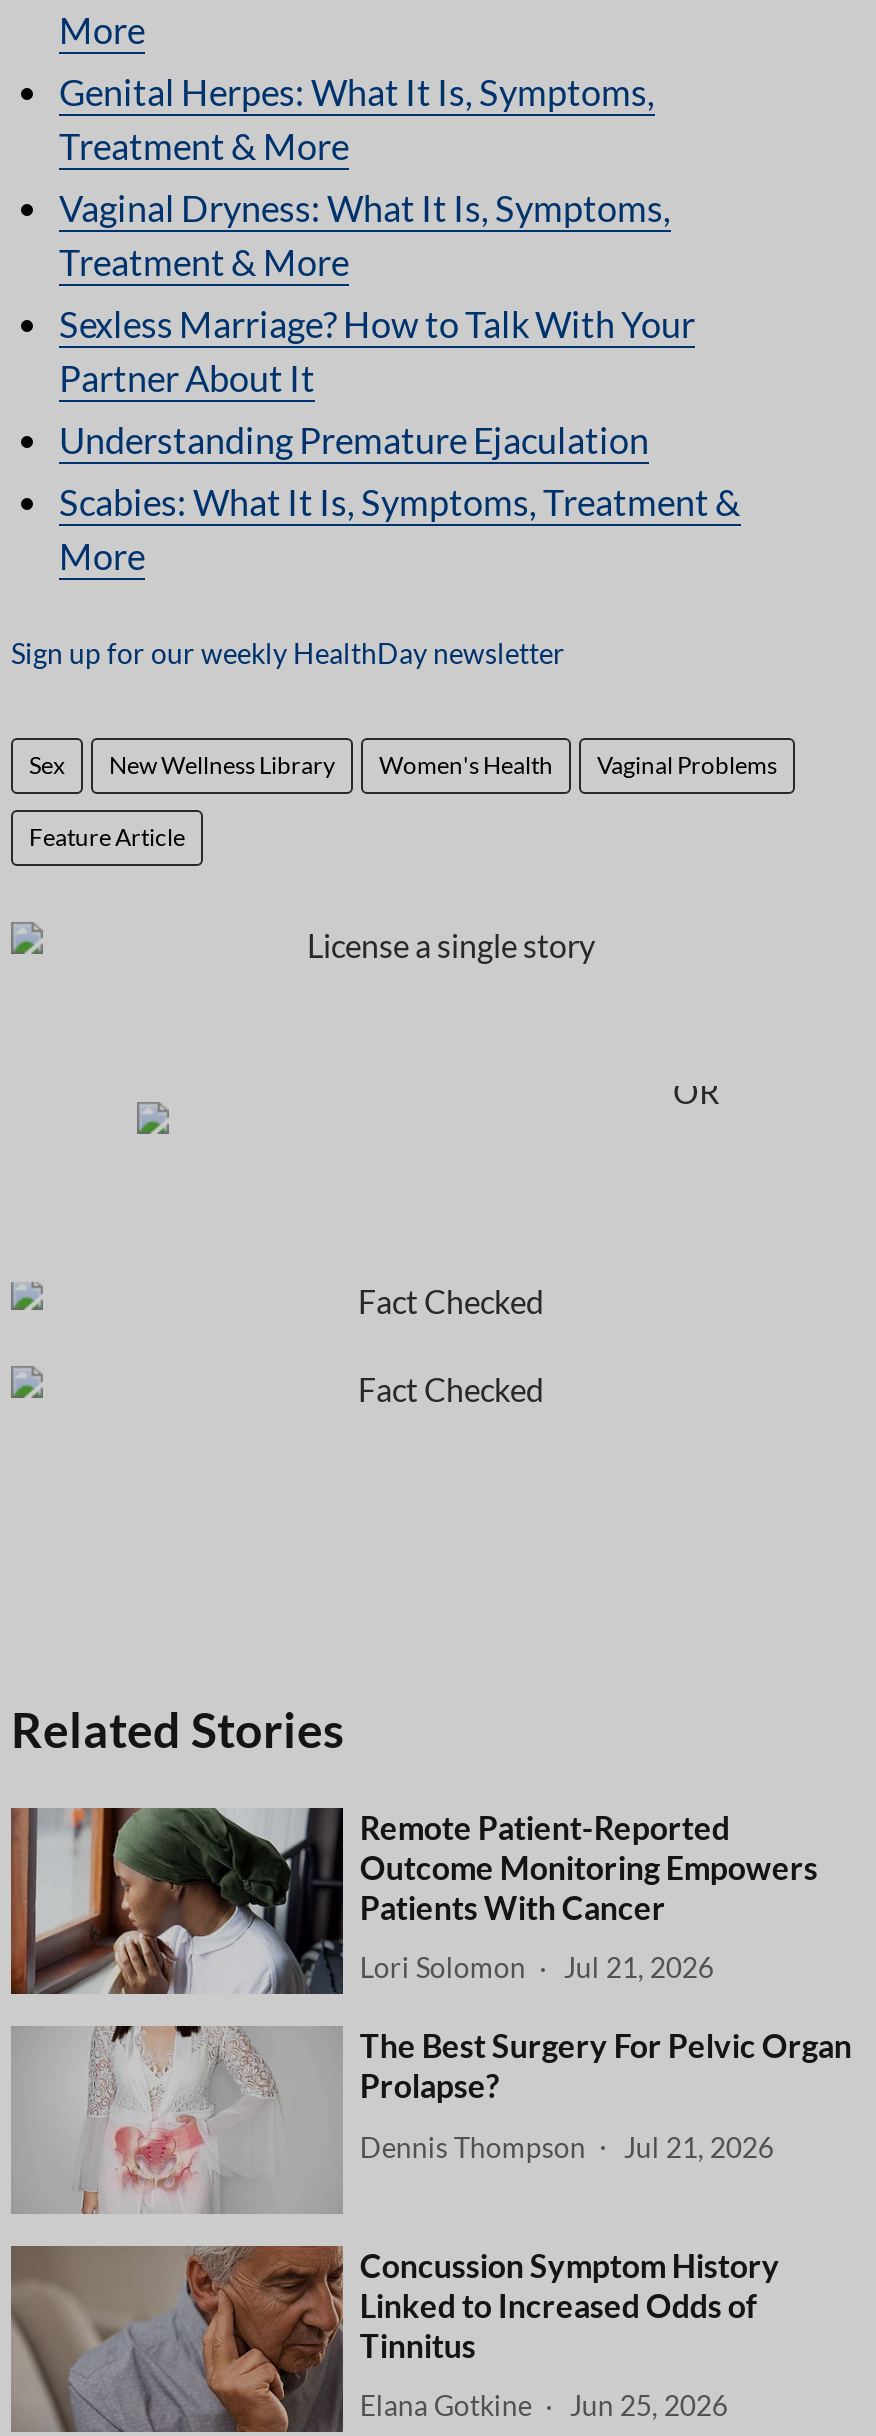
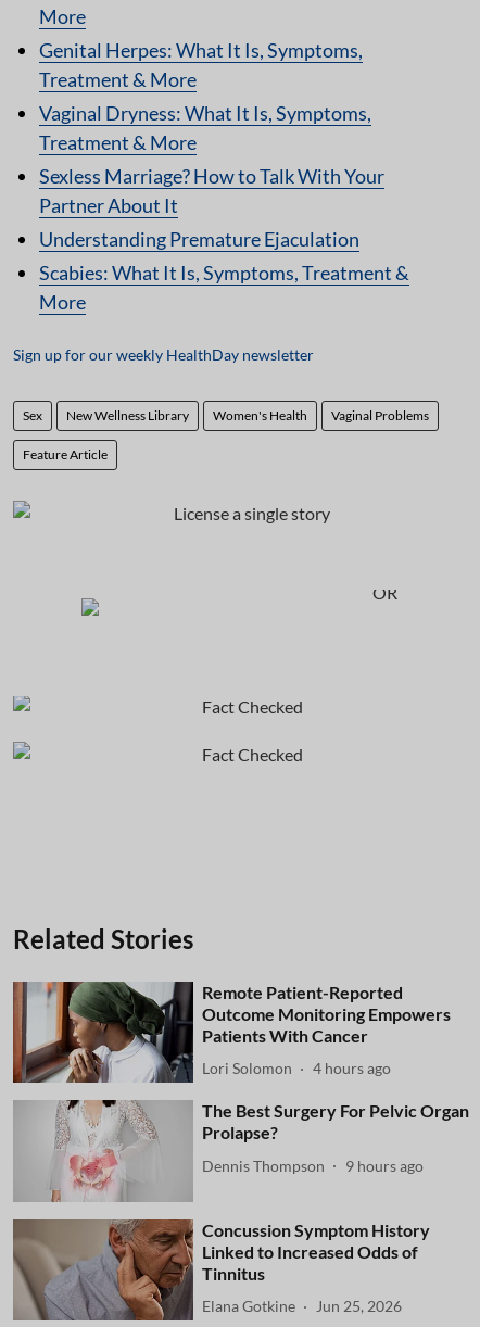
- Lori Solomon Jul 21, 2026
+ Lori Solomon 4 hours ago

- Dennis Thompson Jul 21, 2026
+ Dennis Thompson 9 hours ago
